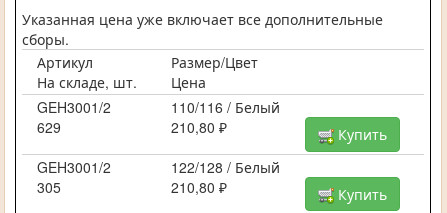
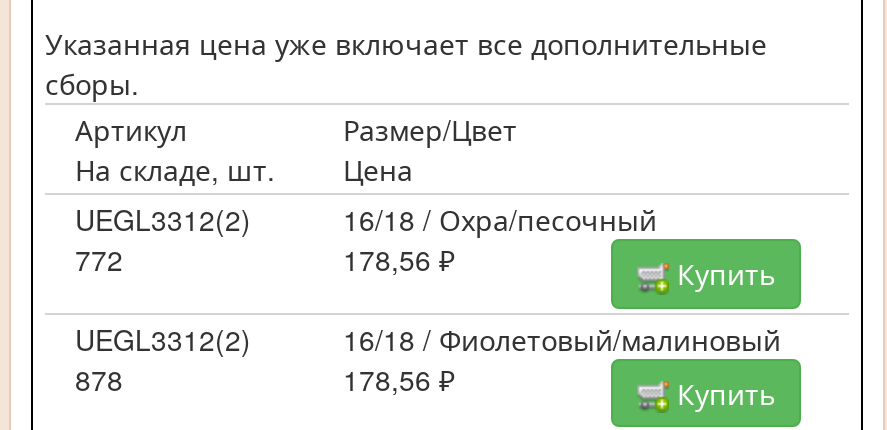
- GEH3001/2
- 110/116 / Белый
- 629
- 210,80 ₽
+ UEGL3312(2)
+ 16/18 / Охра/песочный
+ 772
+ 178,56 ₽

- GEH3001/2
- 122/128 / Белый
- 305
- 210,80 ₽
+ UEGL3312(2)
+ 16/18 / Фиолетовый/малиновый
+ 878
+ 178,56 ₽
